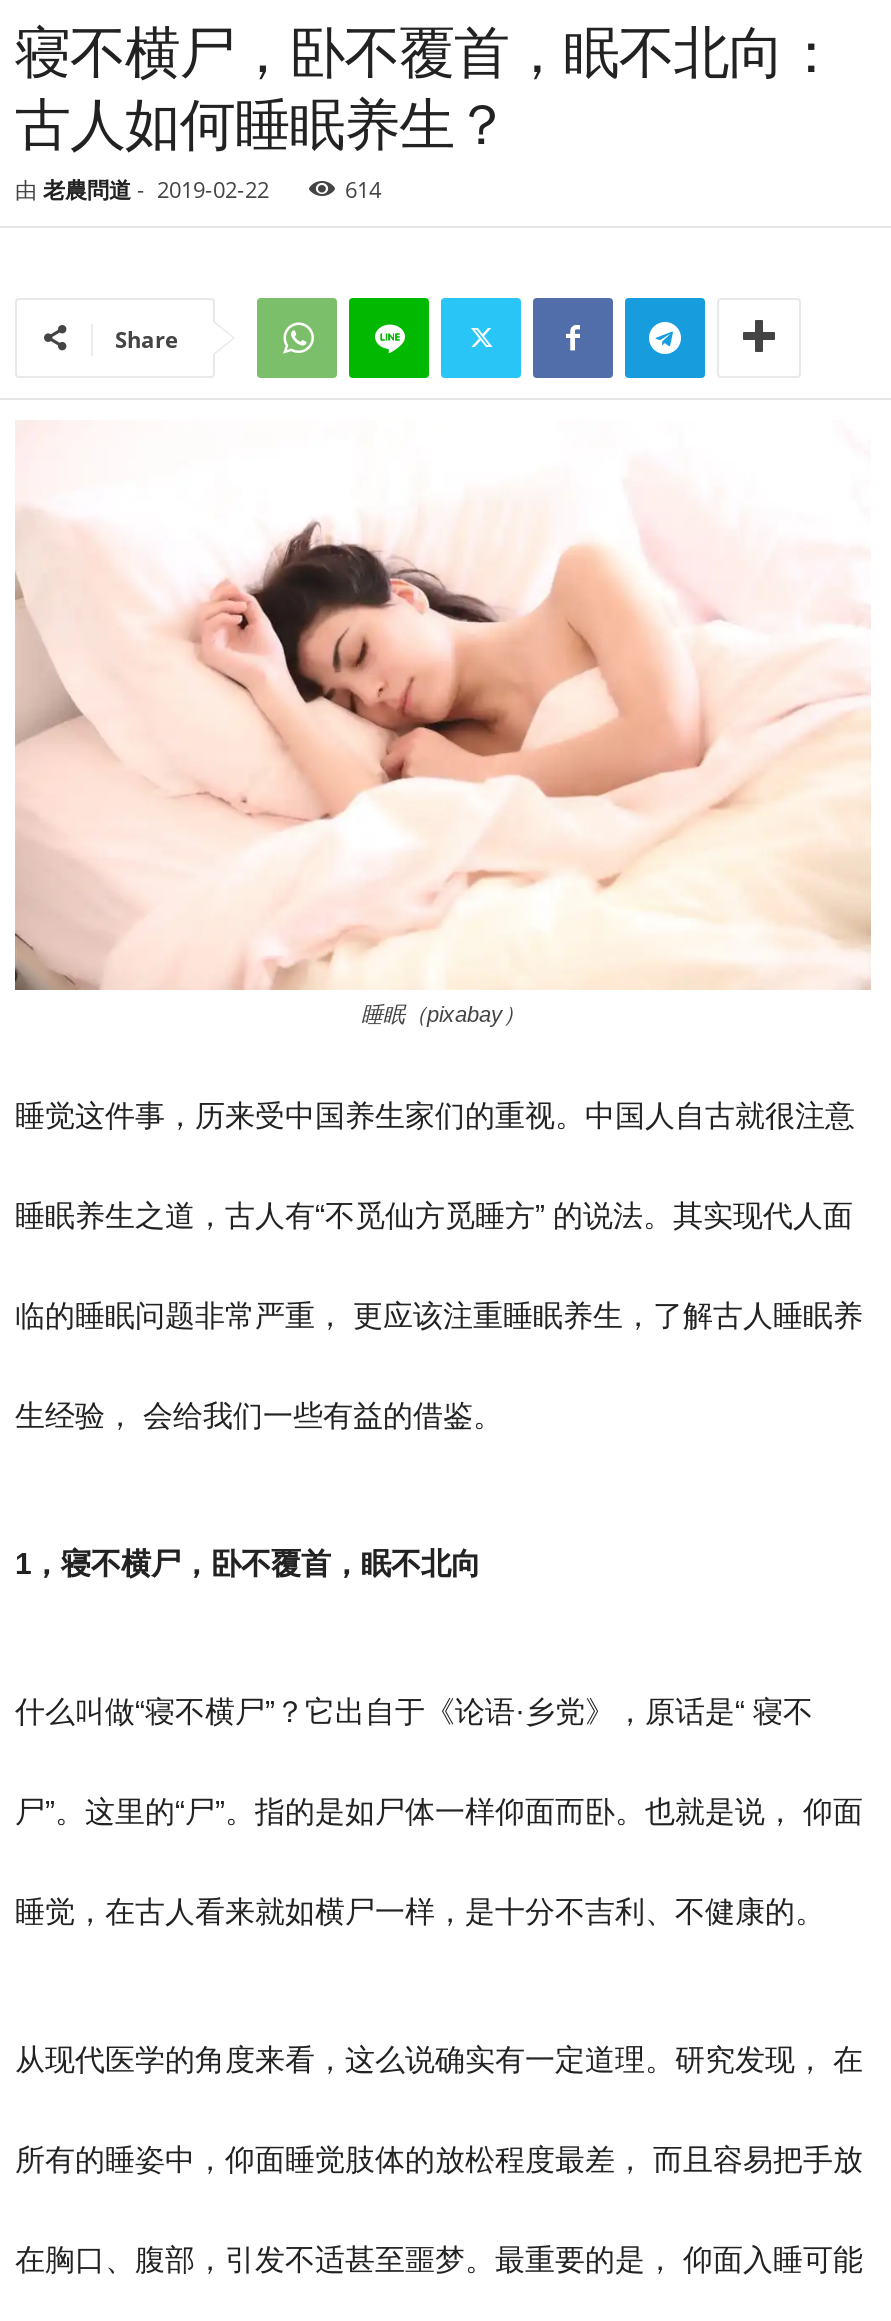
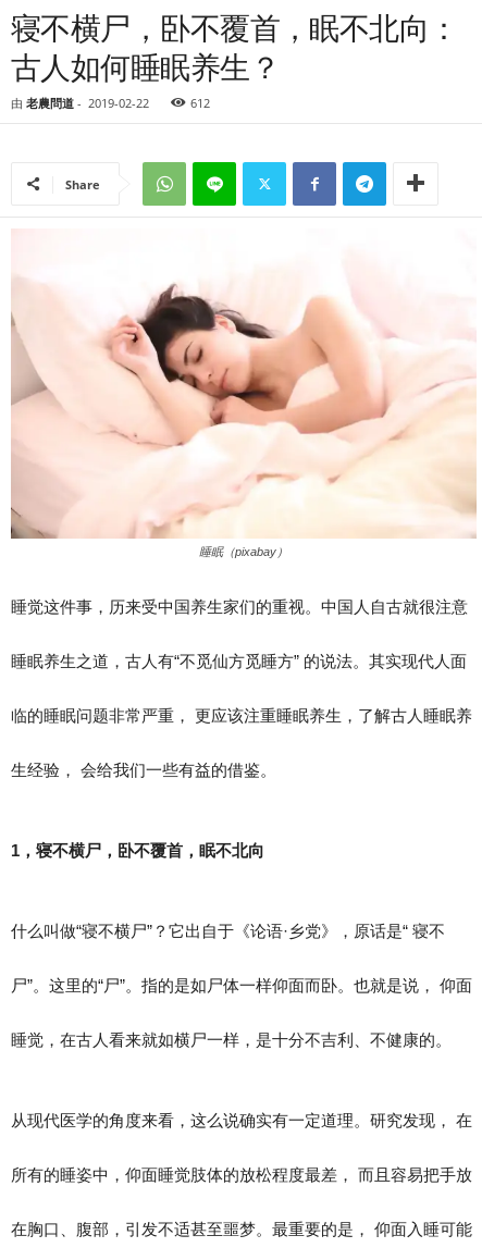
- 614
+ 612
